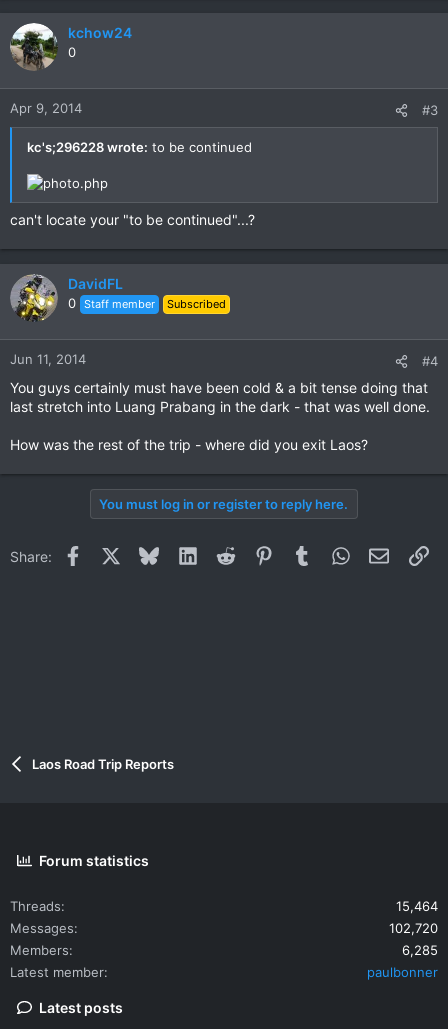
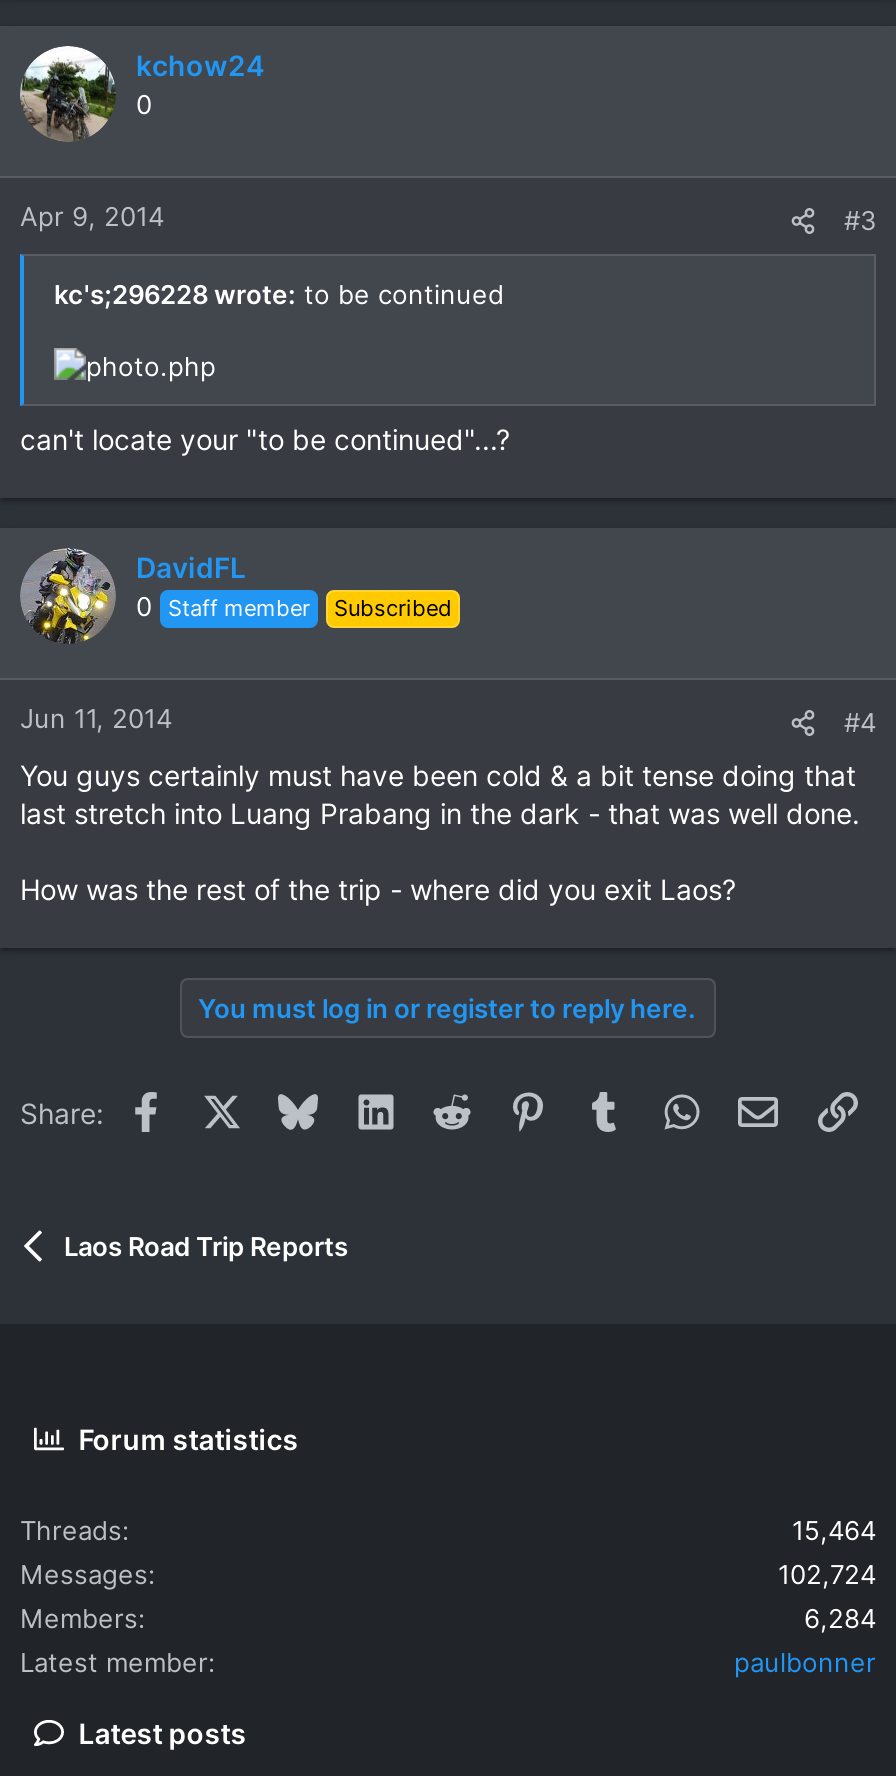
- 102,720
+ 102,724

- 6,285
+ 6,284
